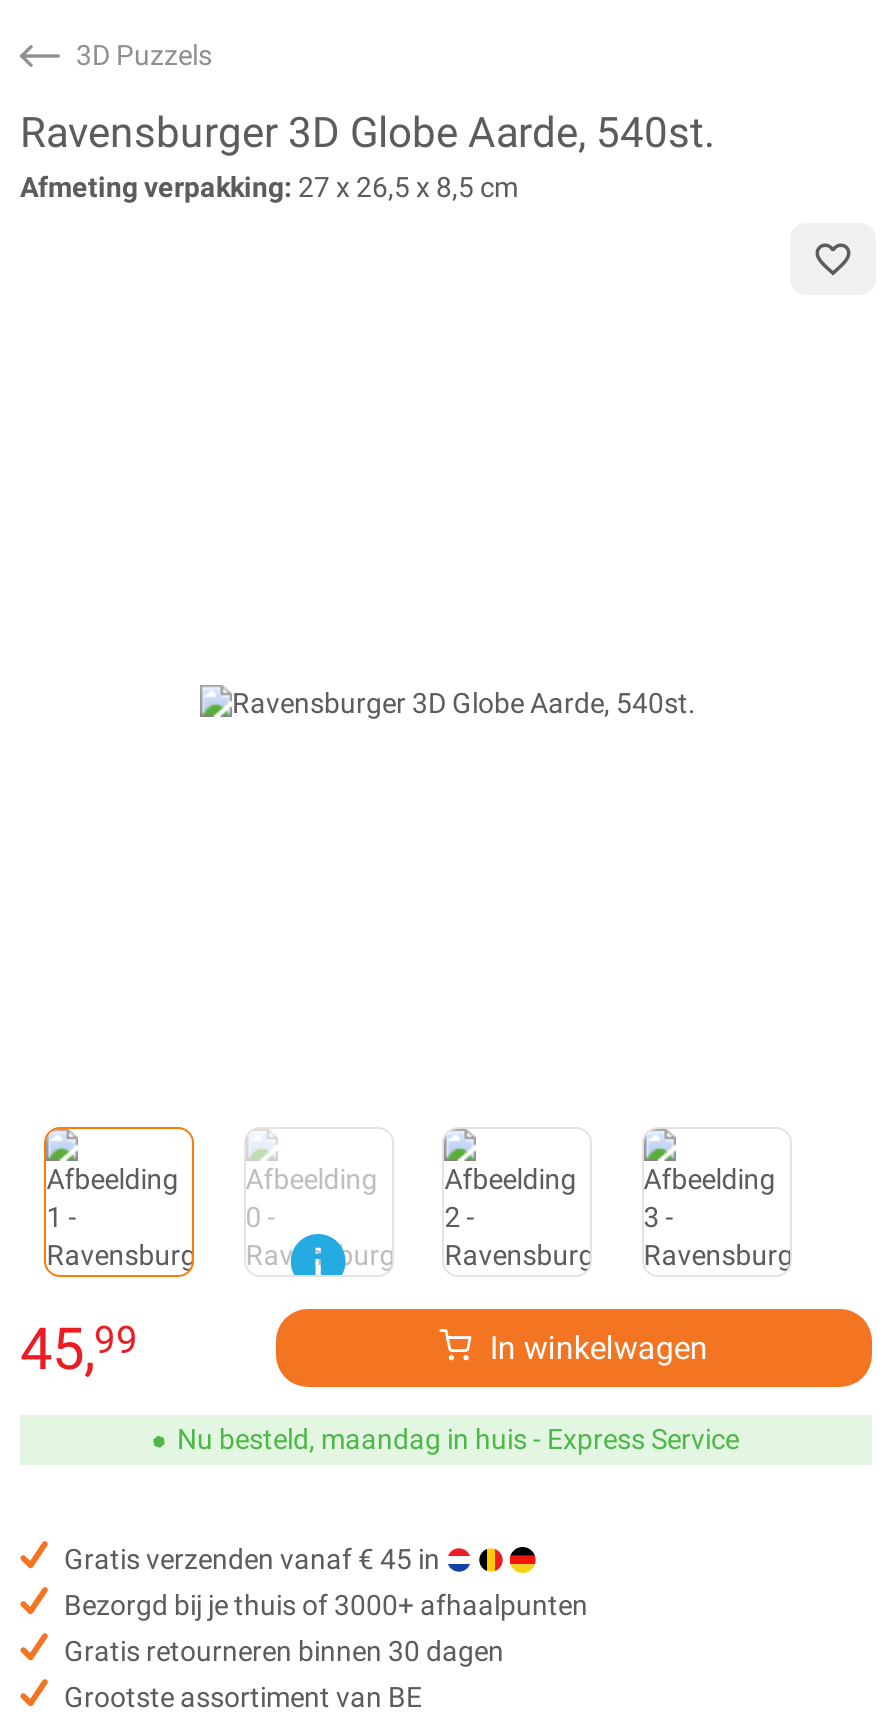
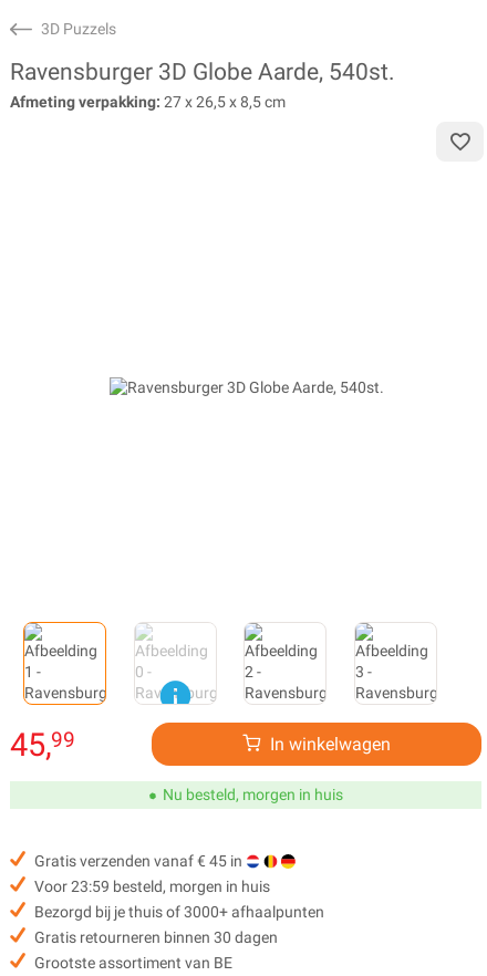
- Nu besteld, maandag in huis - Express Service
+ Nu besteld, morgen in huis

+ Voor 23:59 besteld, morgen in huis
